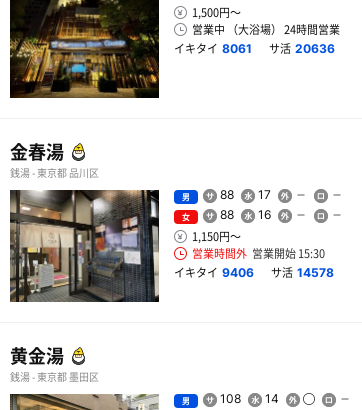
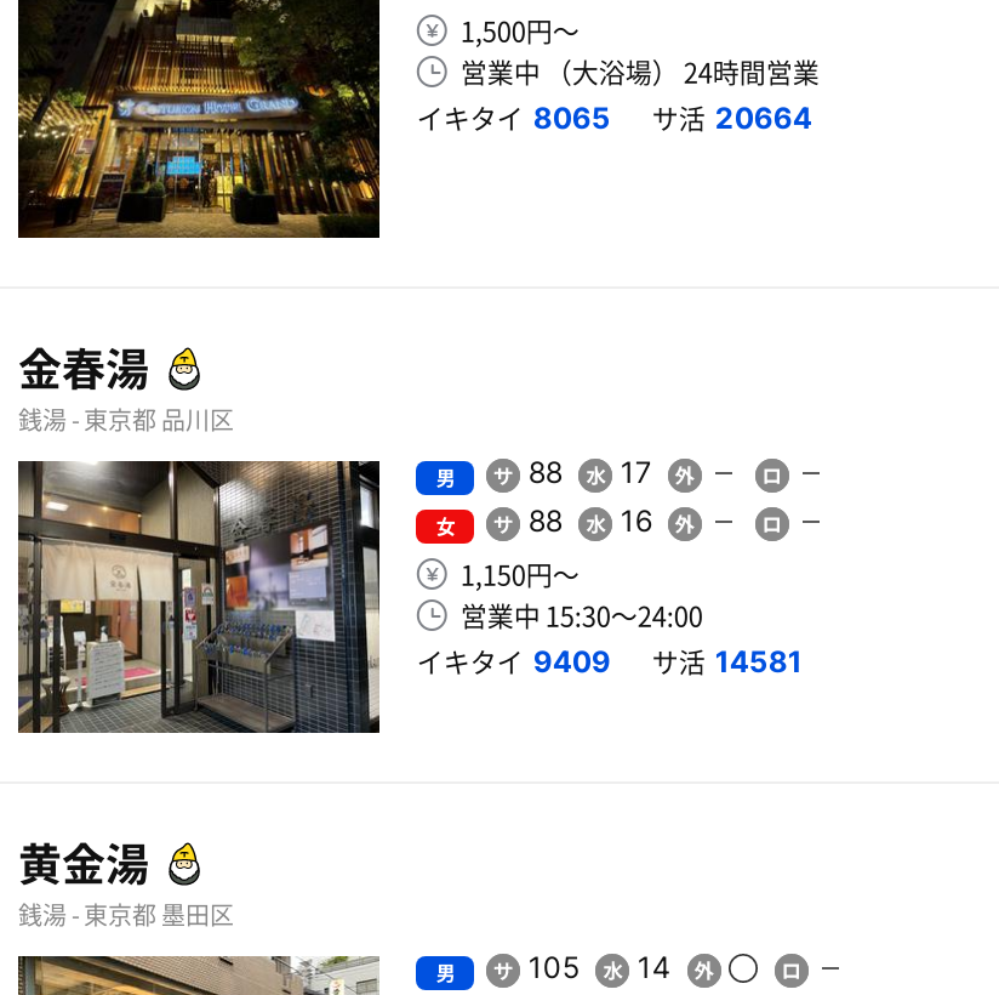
- イキタイ 8061
+ イキタイ 8065

- サ活 20636
+ サ活 20664

- 営業時間外 営業開始 15:30
- イキタイ 9406
- サ活 14578
+ 営業中 15:30〜24:00
+ イキタイ 9409
+ サ活 14581

- 108 14
+ 105 14
